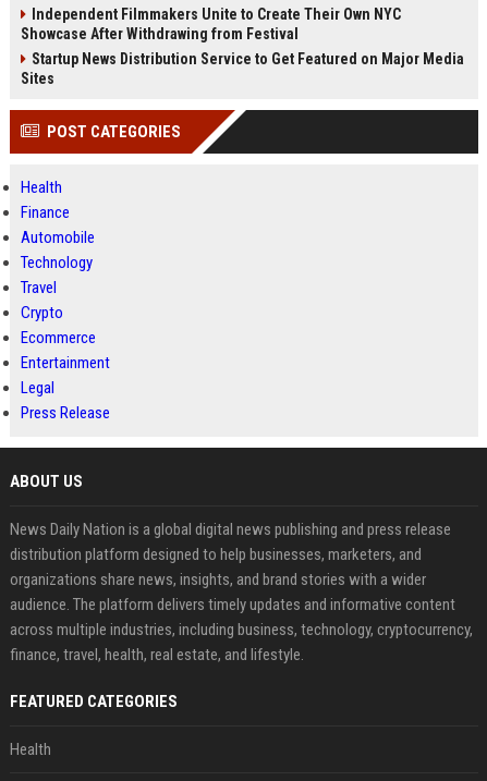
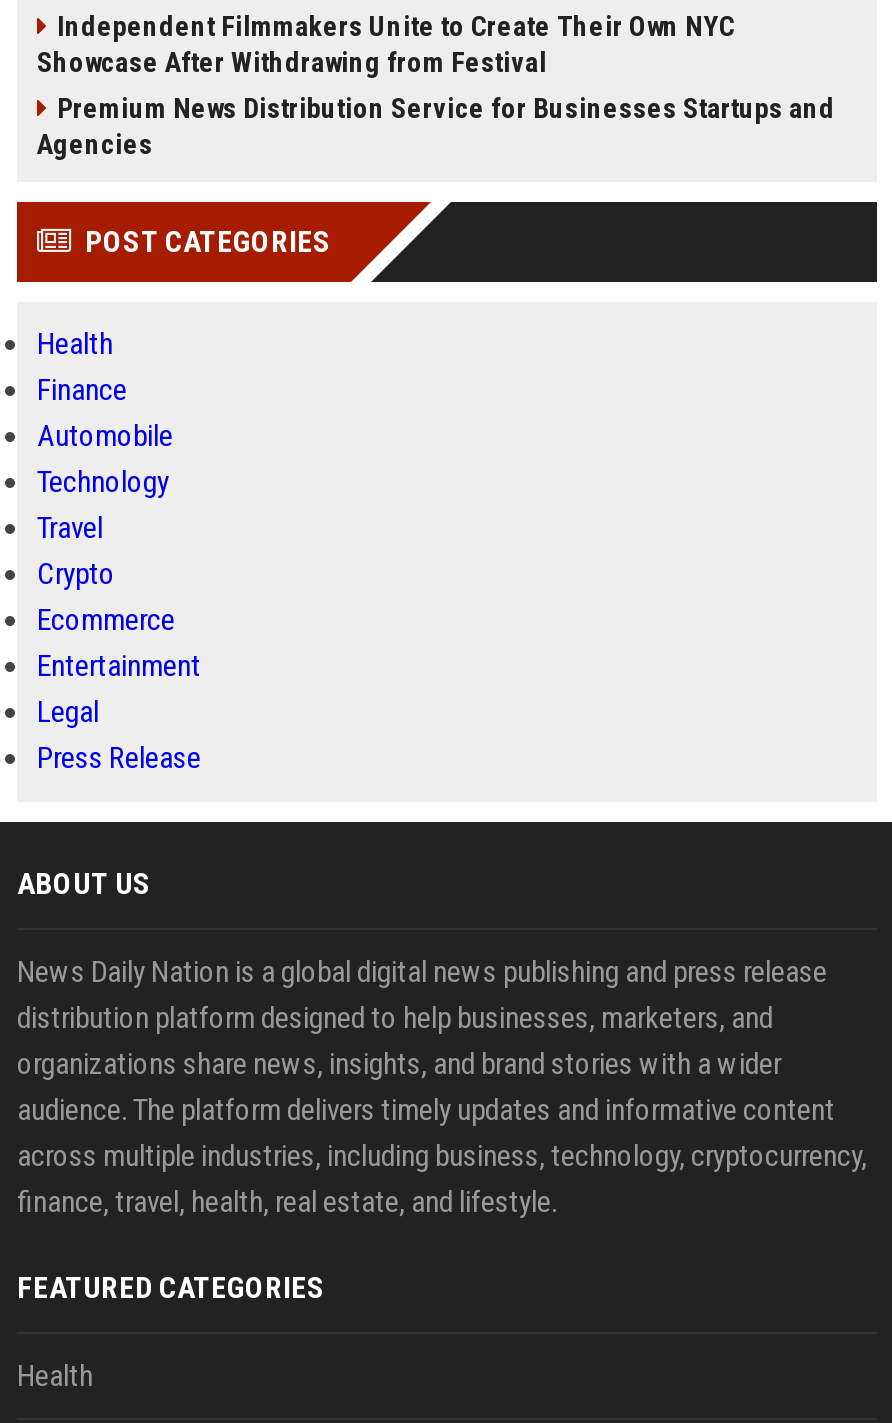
- Startup News Distribution Service to Get Featured on Major Media
- Sites
+ Premium News Distribution Service for Businesses Startups and
+ Agencies
